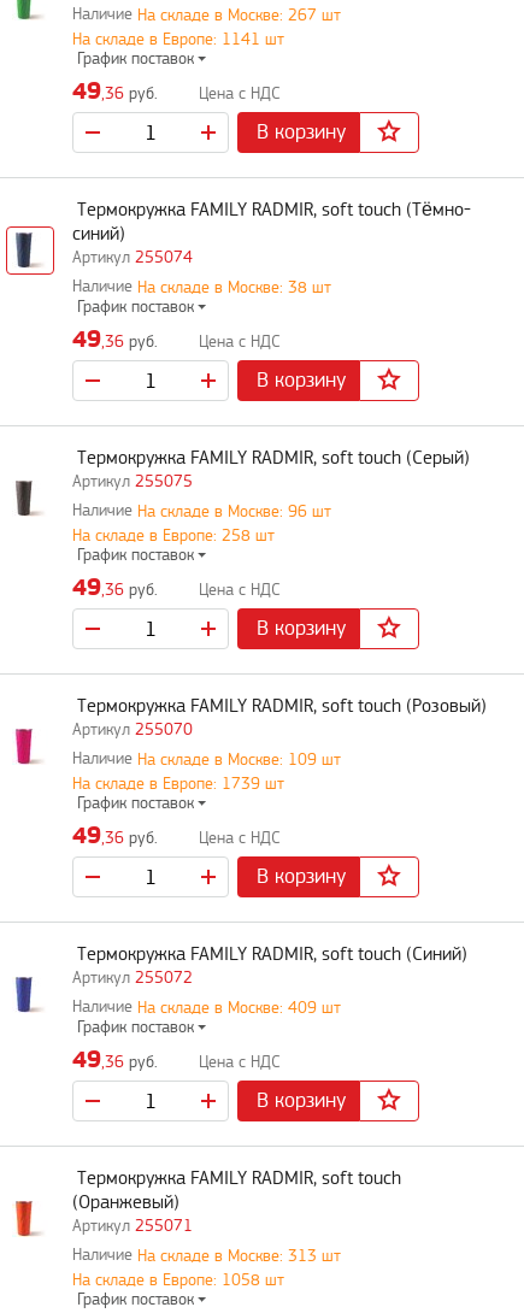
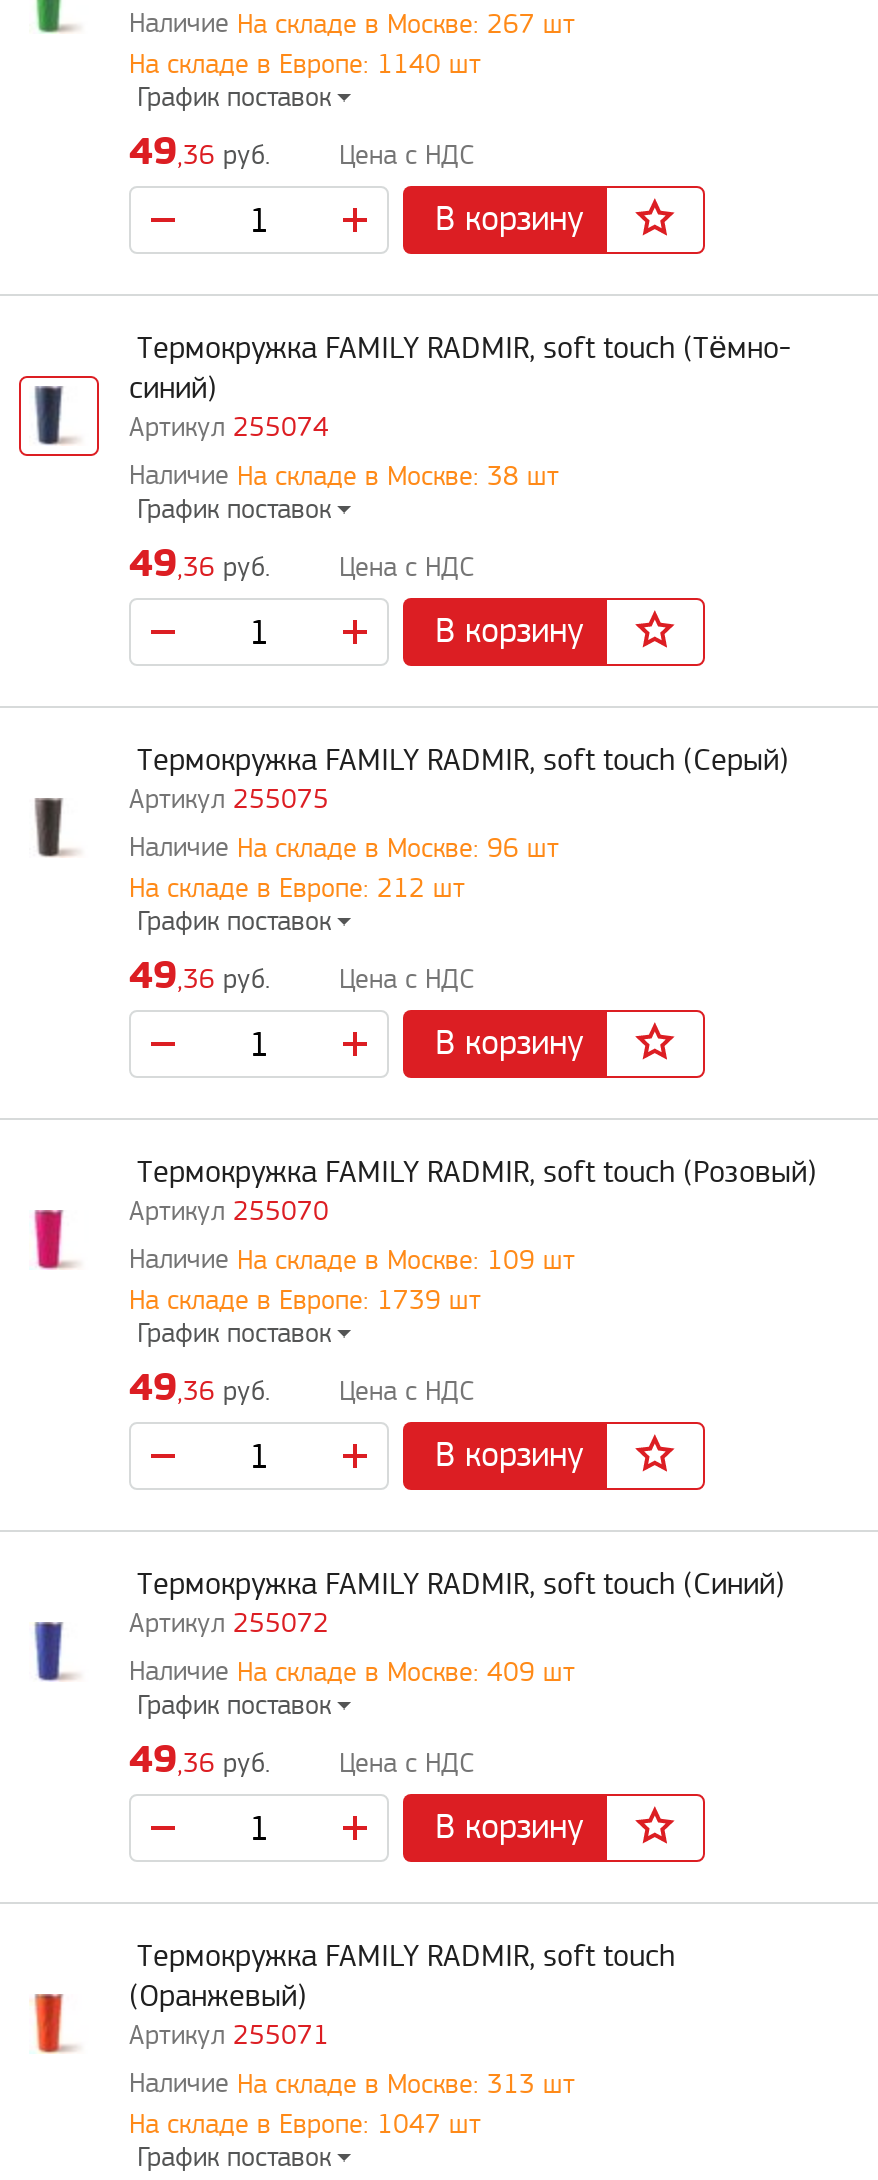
- На складе в Европе: 1141 шт
+ На складе в Европе: 1140 шт

- На складе в Европе: 258 шт
+ На складе в Европе: 212 шт

- На складе в Европе: 1058 шт
+ На складе в Европе: 1047 шт
